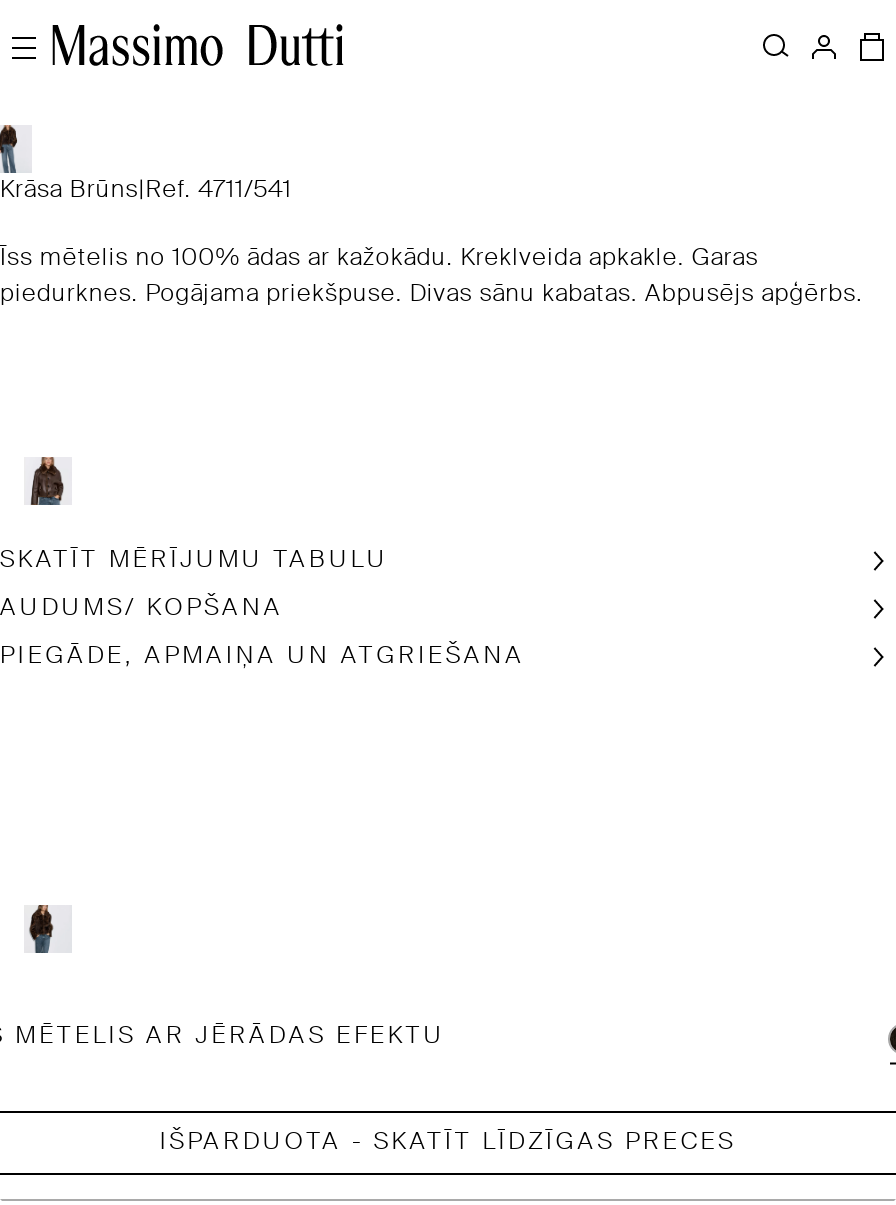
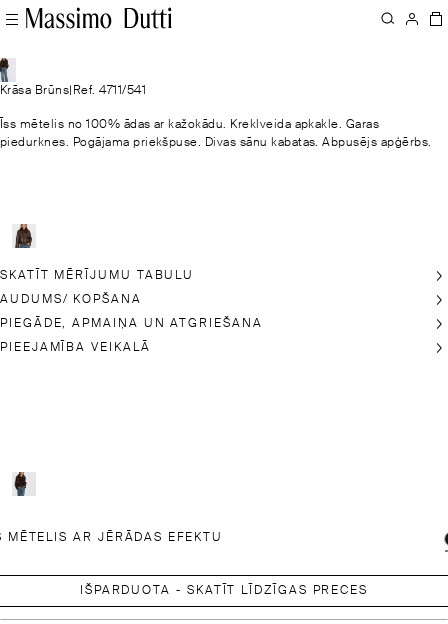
+ PIEEJAMĪBA VEIKALĀ
